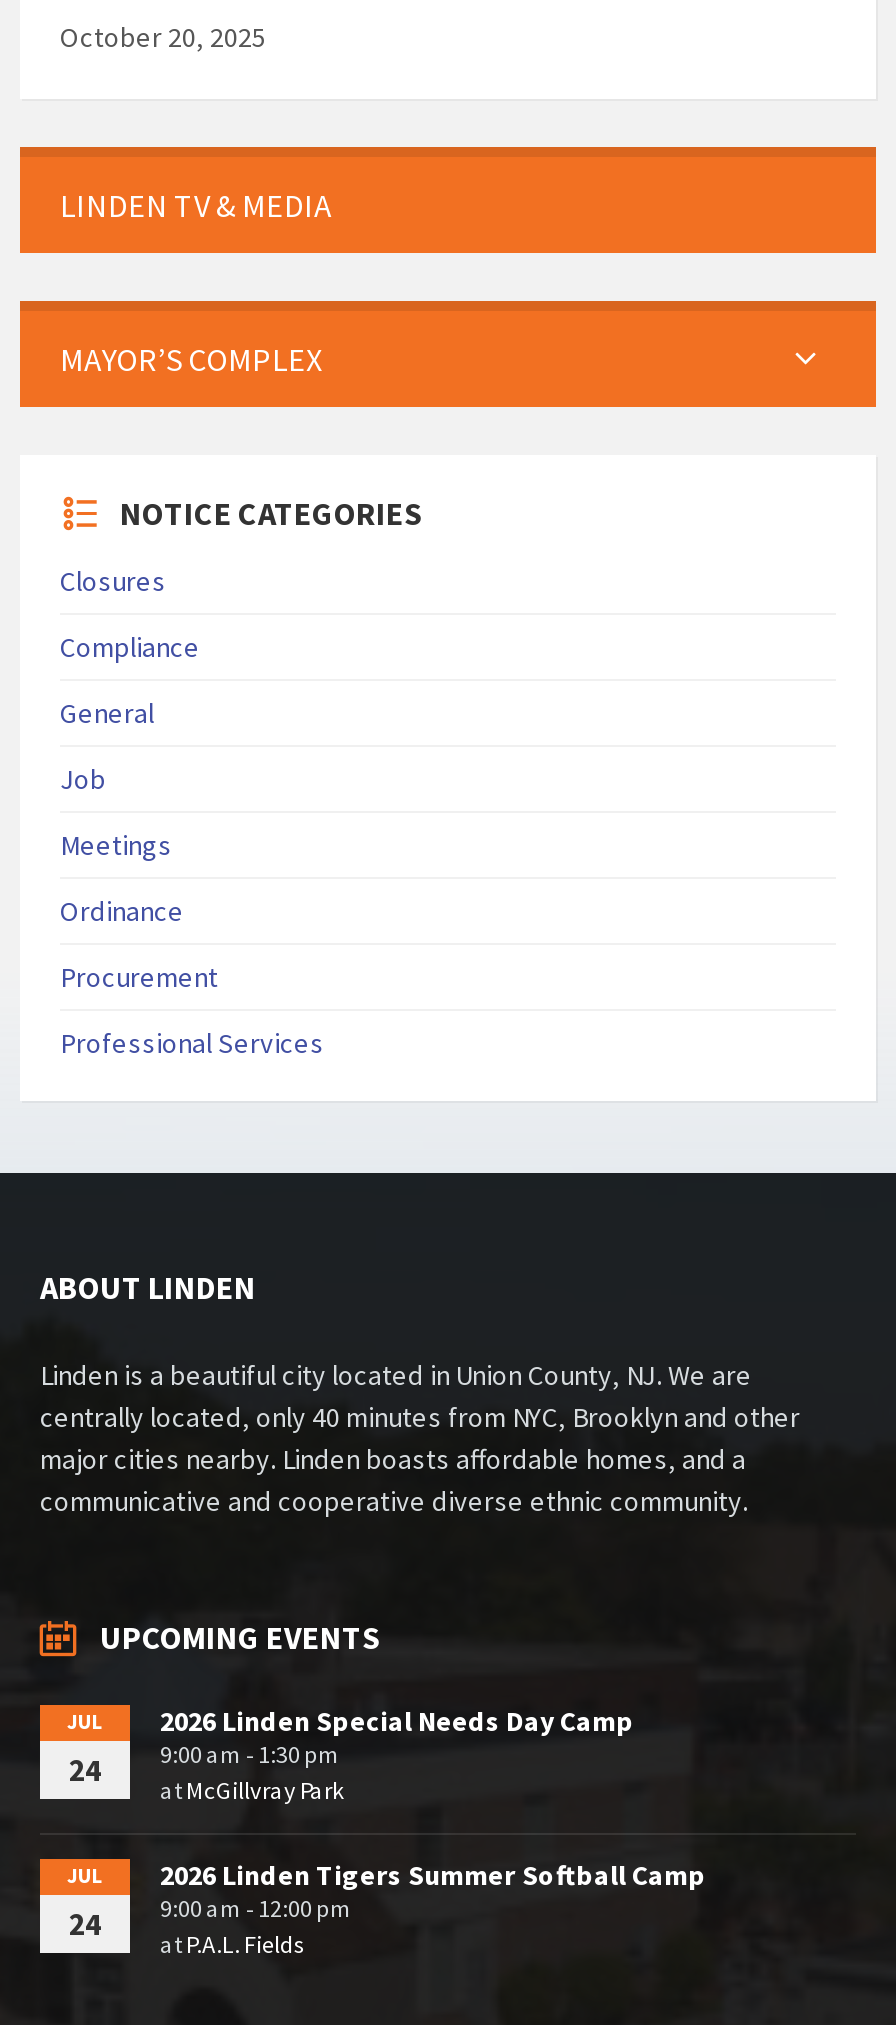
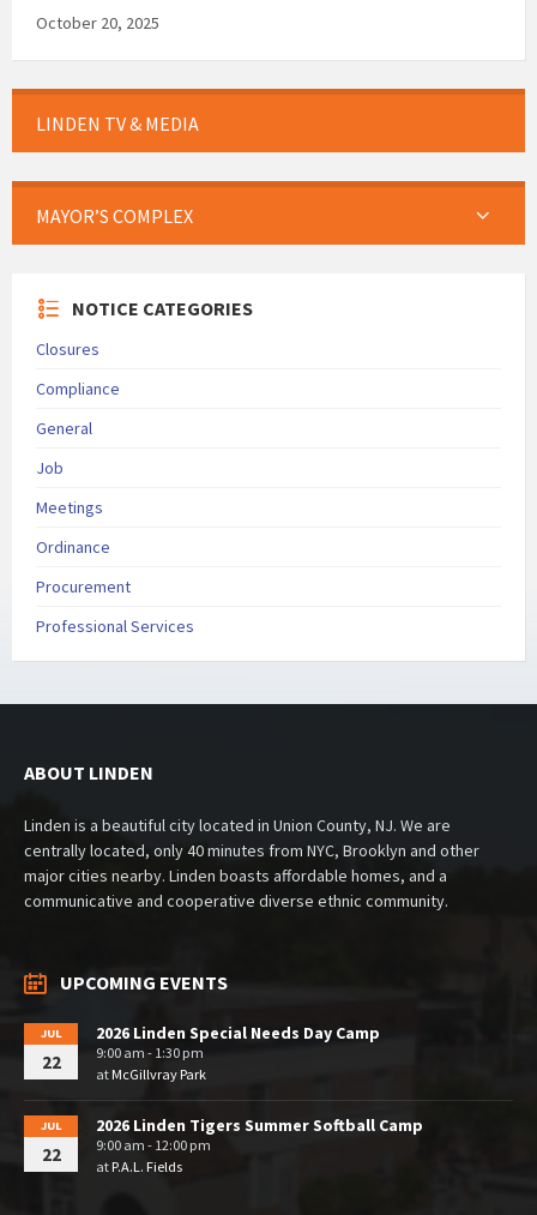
- 24 9:00 am - 1:30 pm
+ 22 9:00 am - 1:30 pm

- 24 9:00 am - 12:00 pm
+ 22 9:00 am - 12:00 pm
